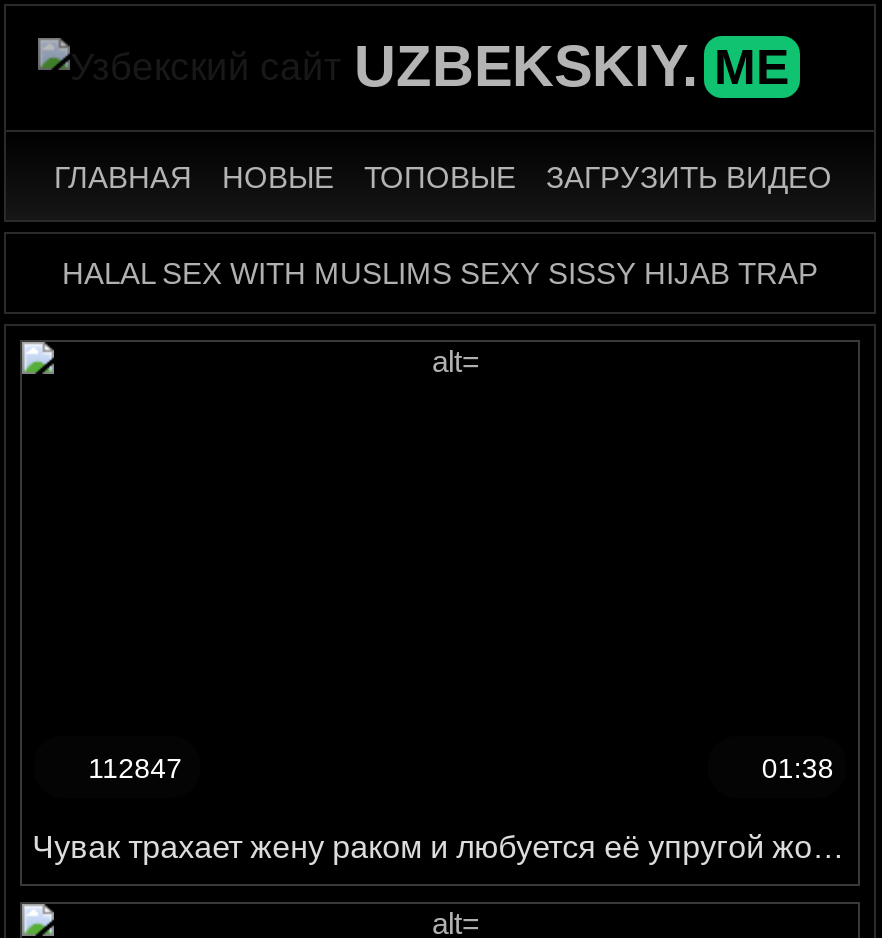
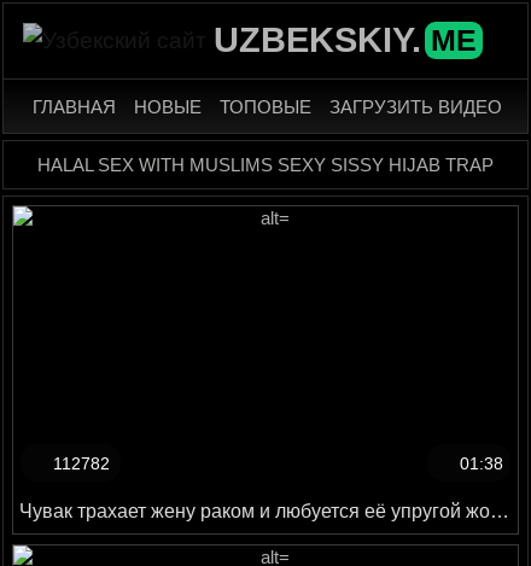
- 112847
+ 112782
